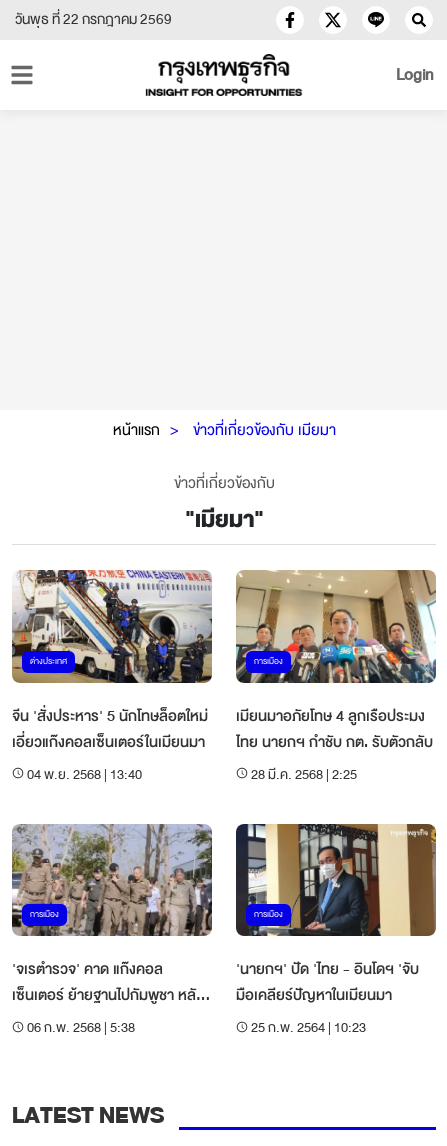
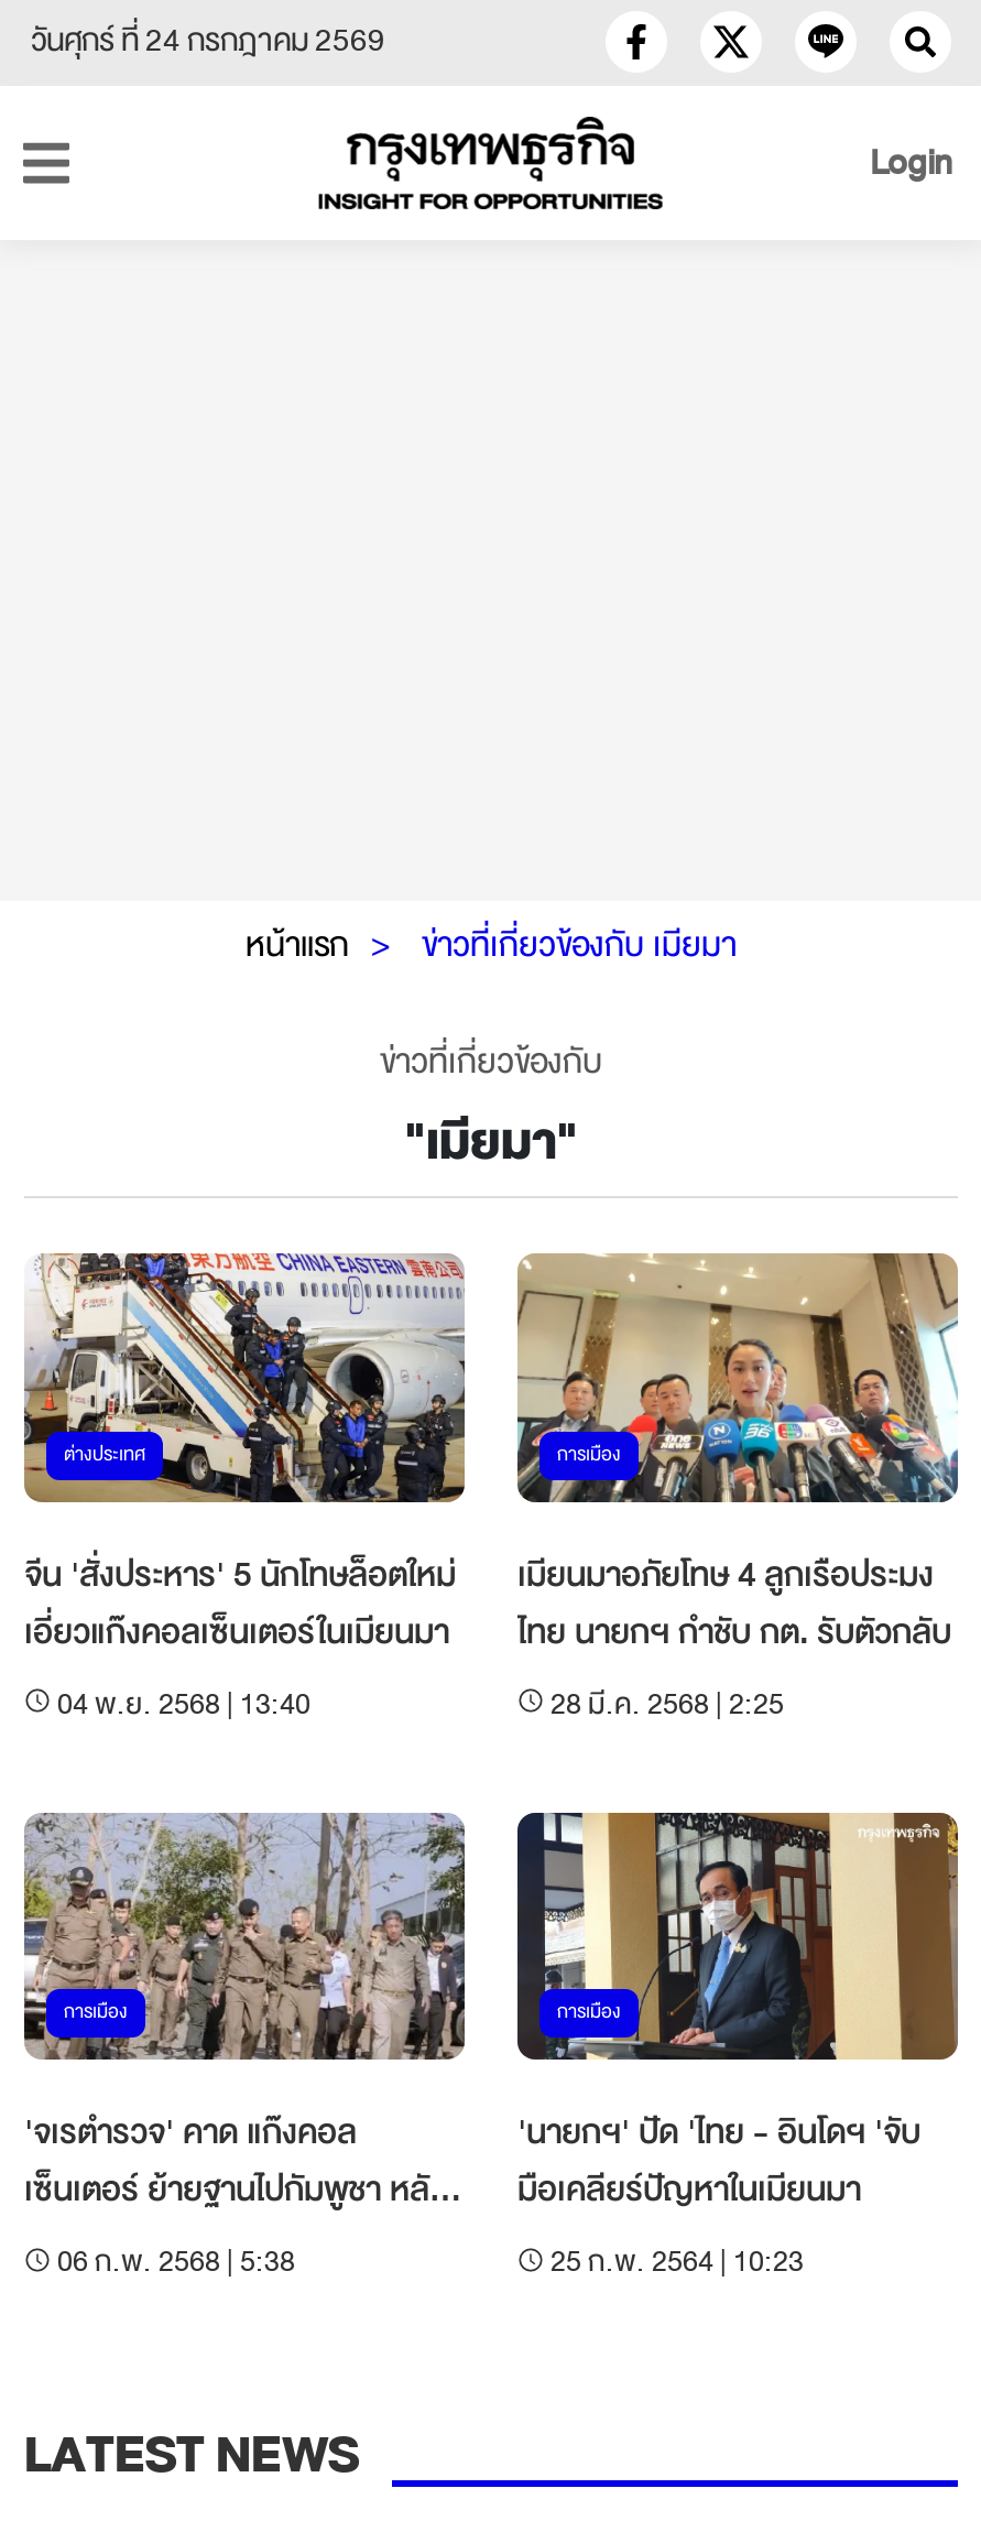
- วันพุธ ที่ 22 กรกฎาคม 2569
+ วันศุกร์ ที่ 24 กรกฎาคม 2569
